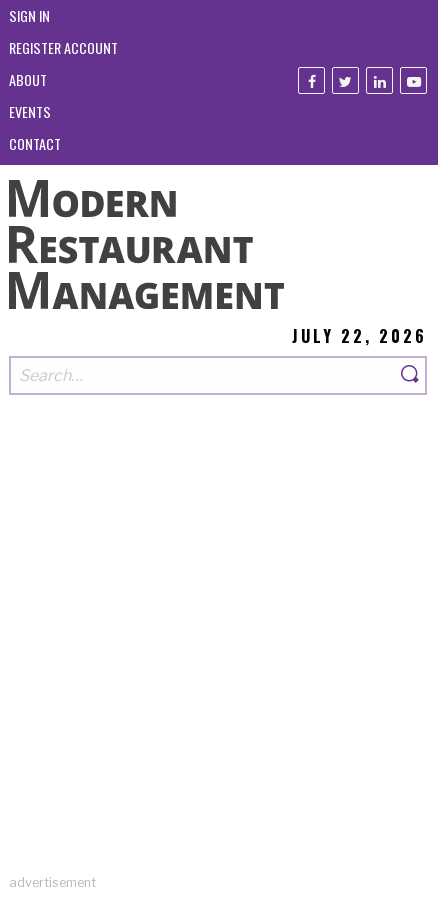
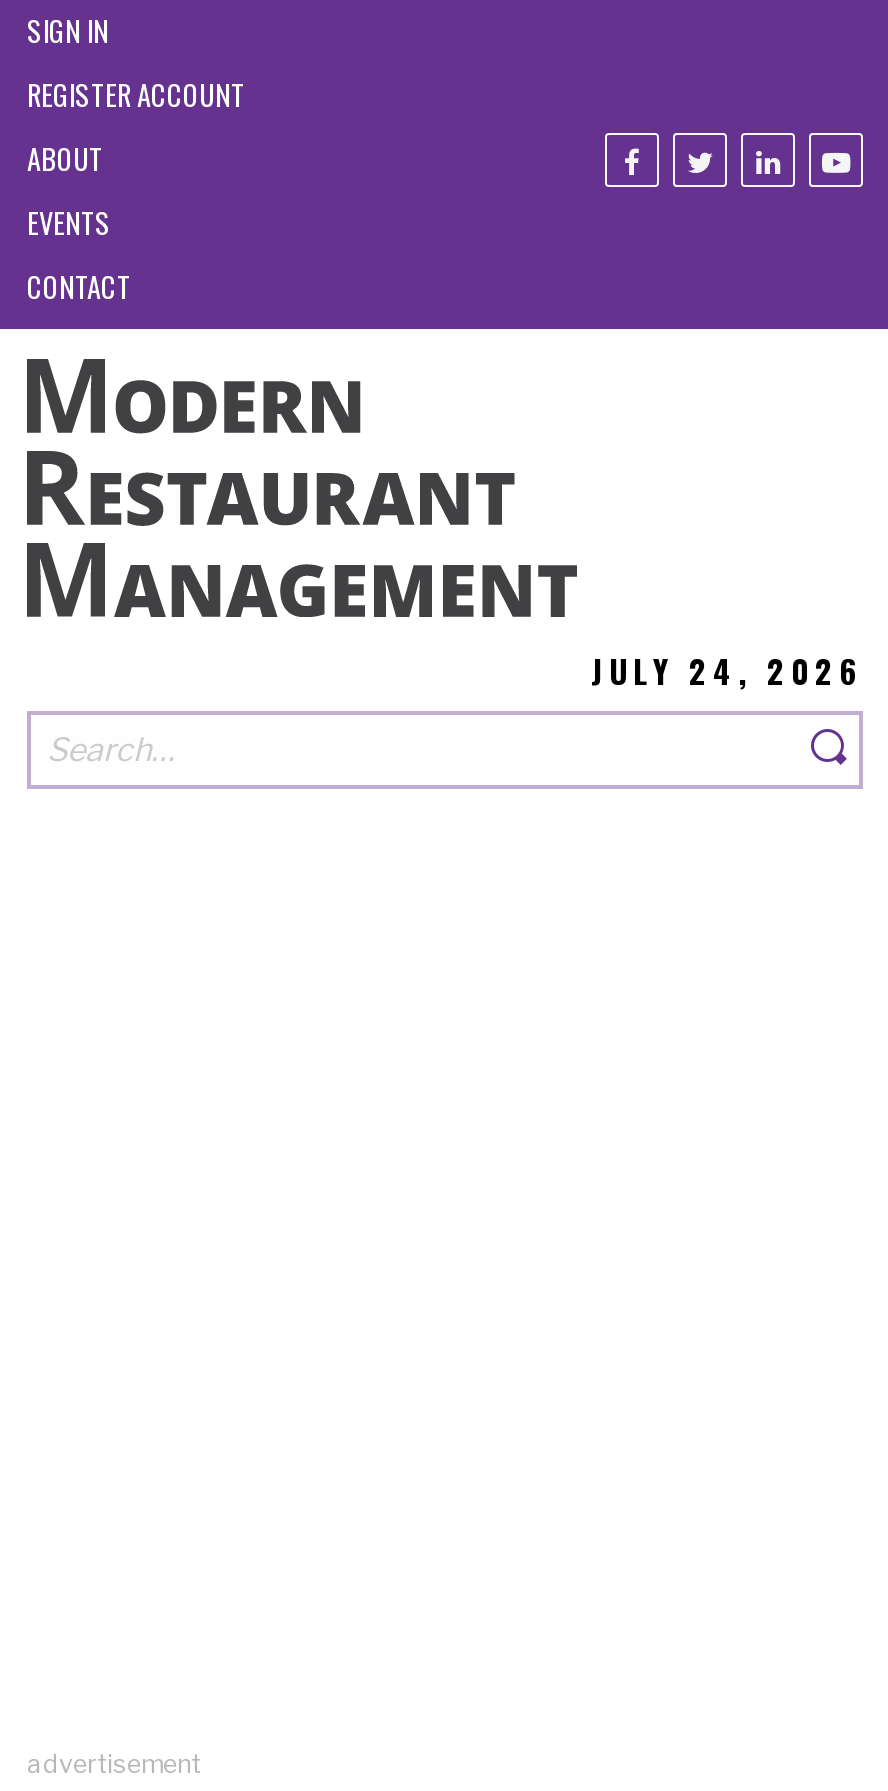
- JULY 22, 2026
+ JULY 24, 2026
